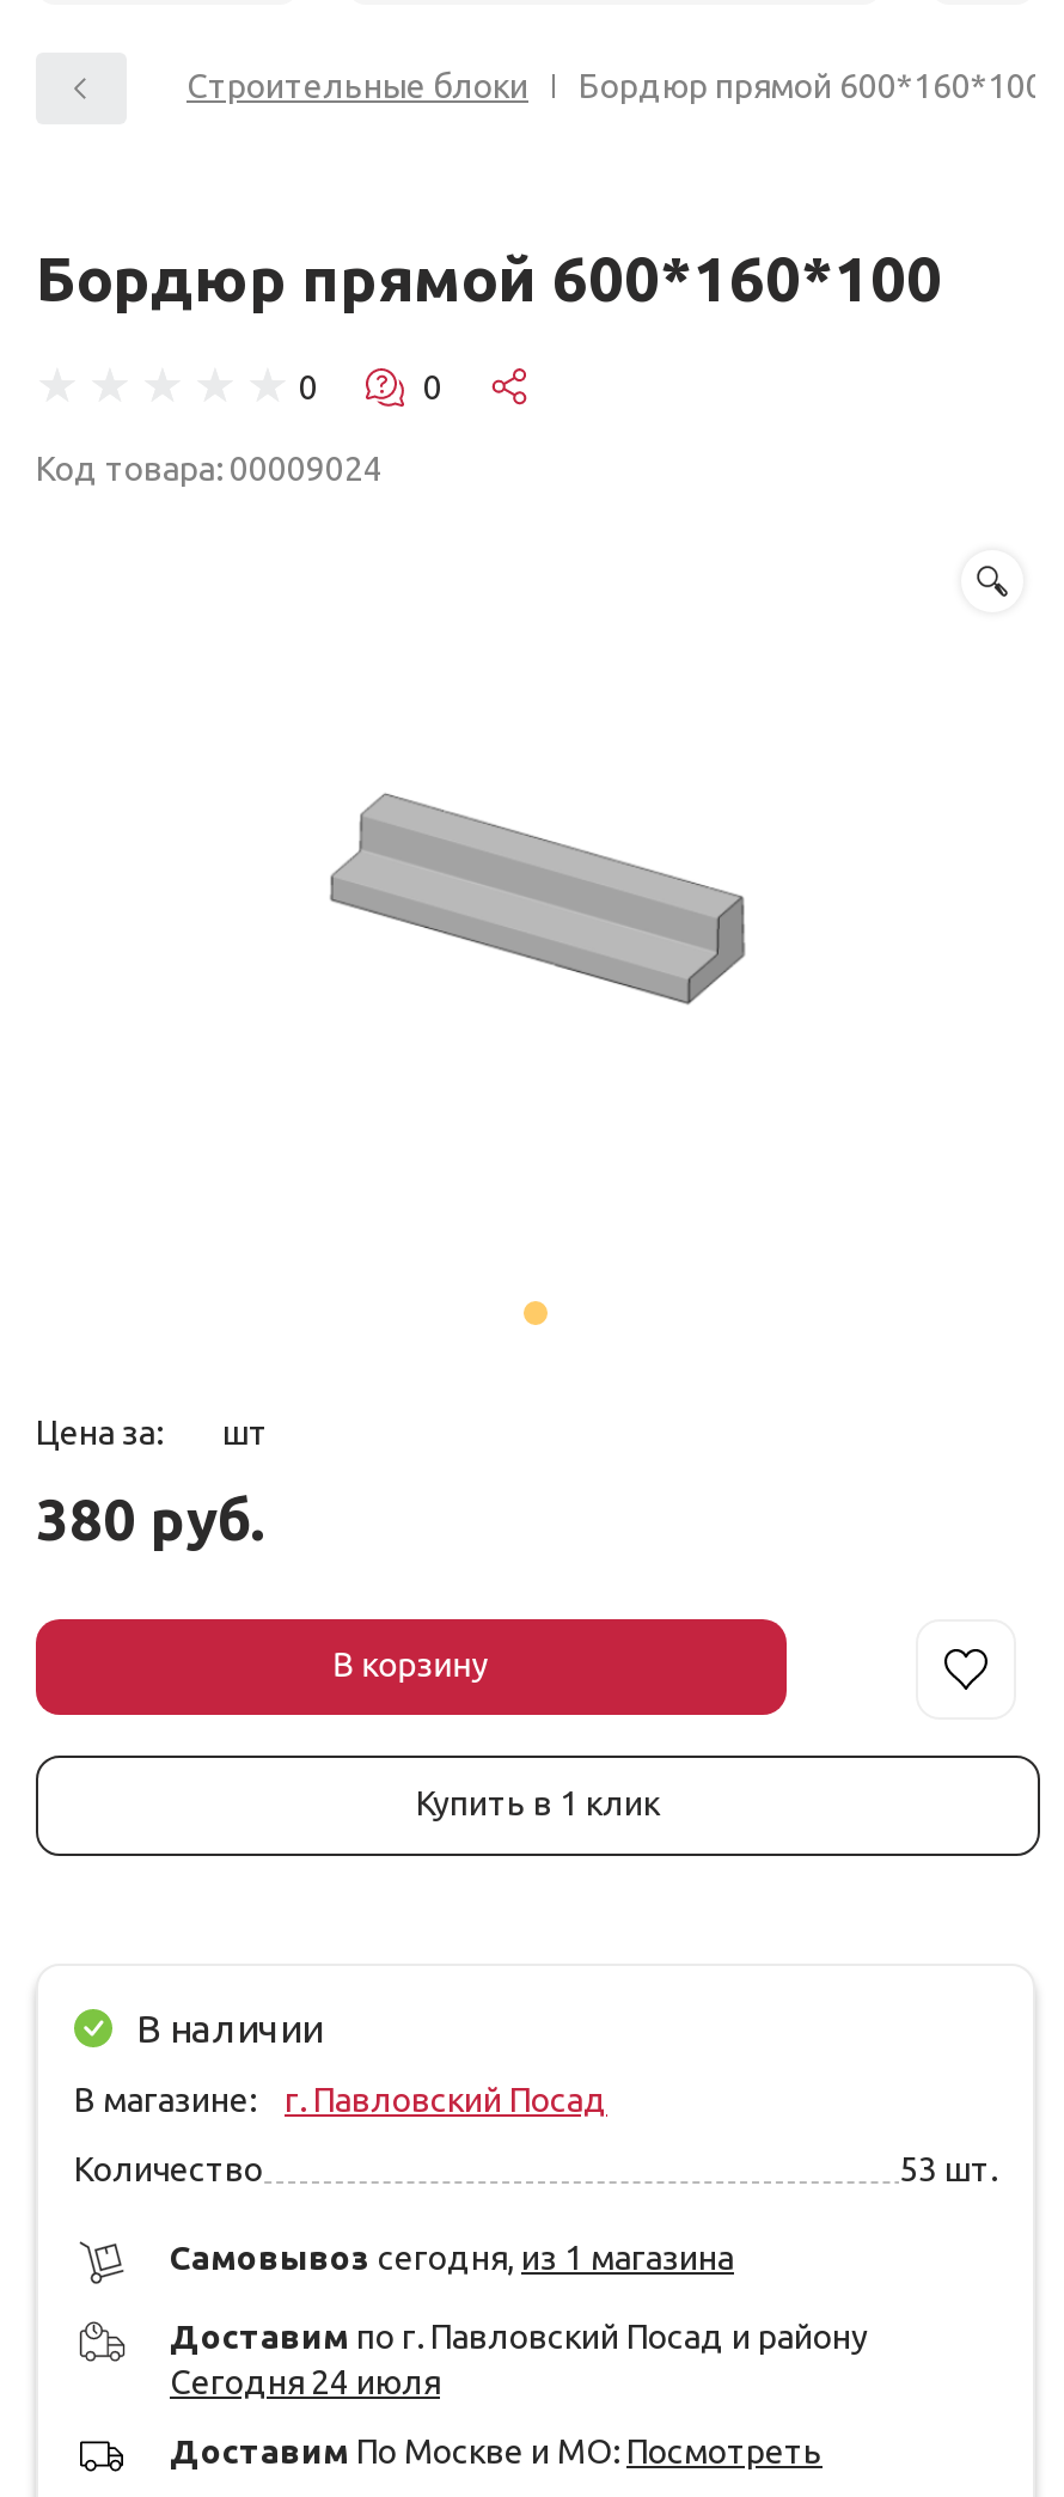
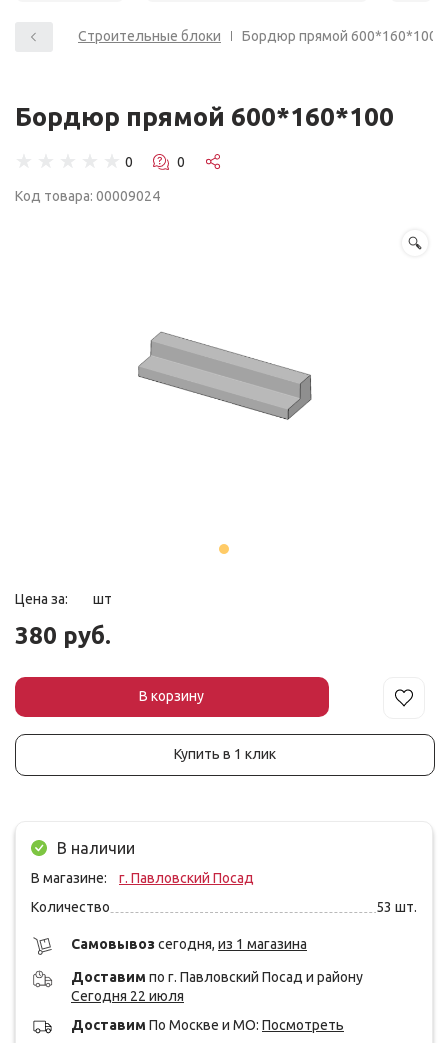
- Сегодня 24 июля
+ Сегодня 22 июля
